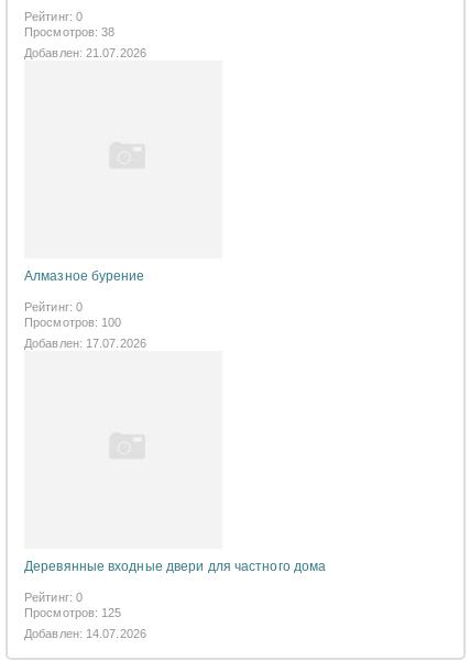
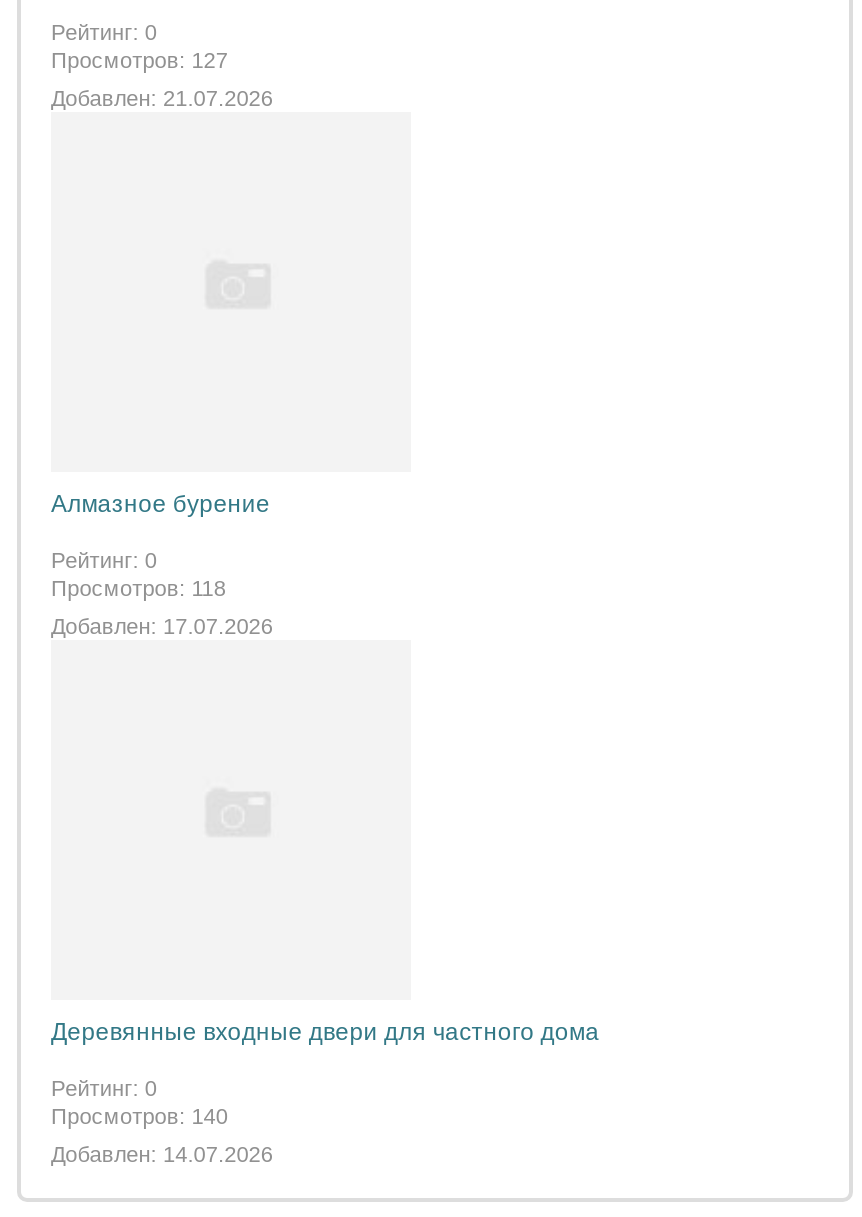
- Просмотров: 38
+ Просмотров: 127

- Просмотров: 100
+ Просмотров: 118

- Просмотров: 125
+ Просмотров: 140
